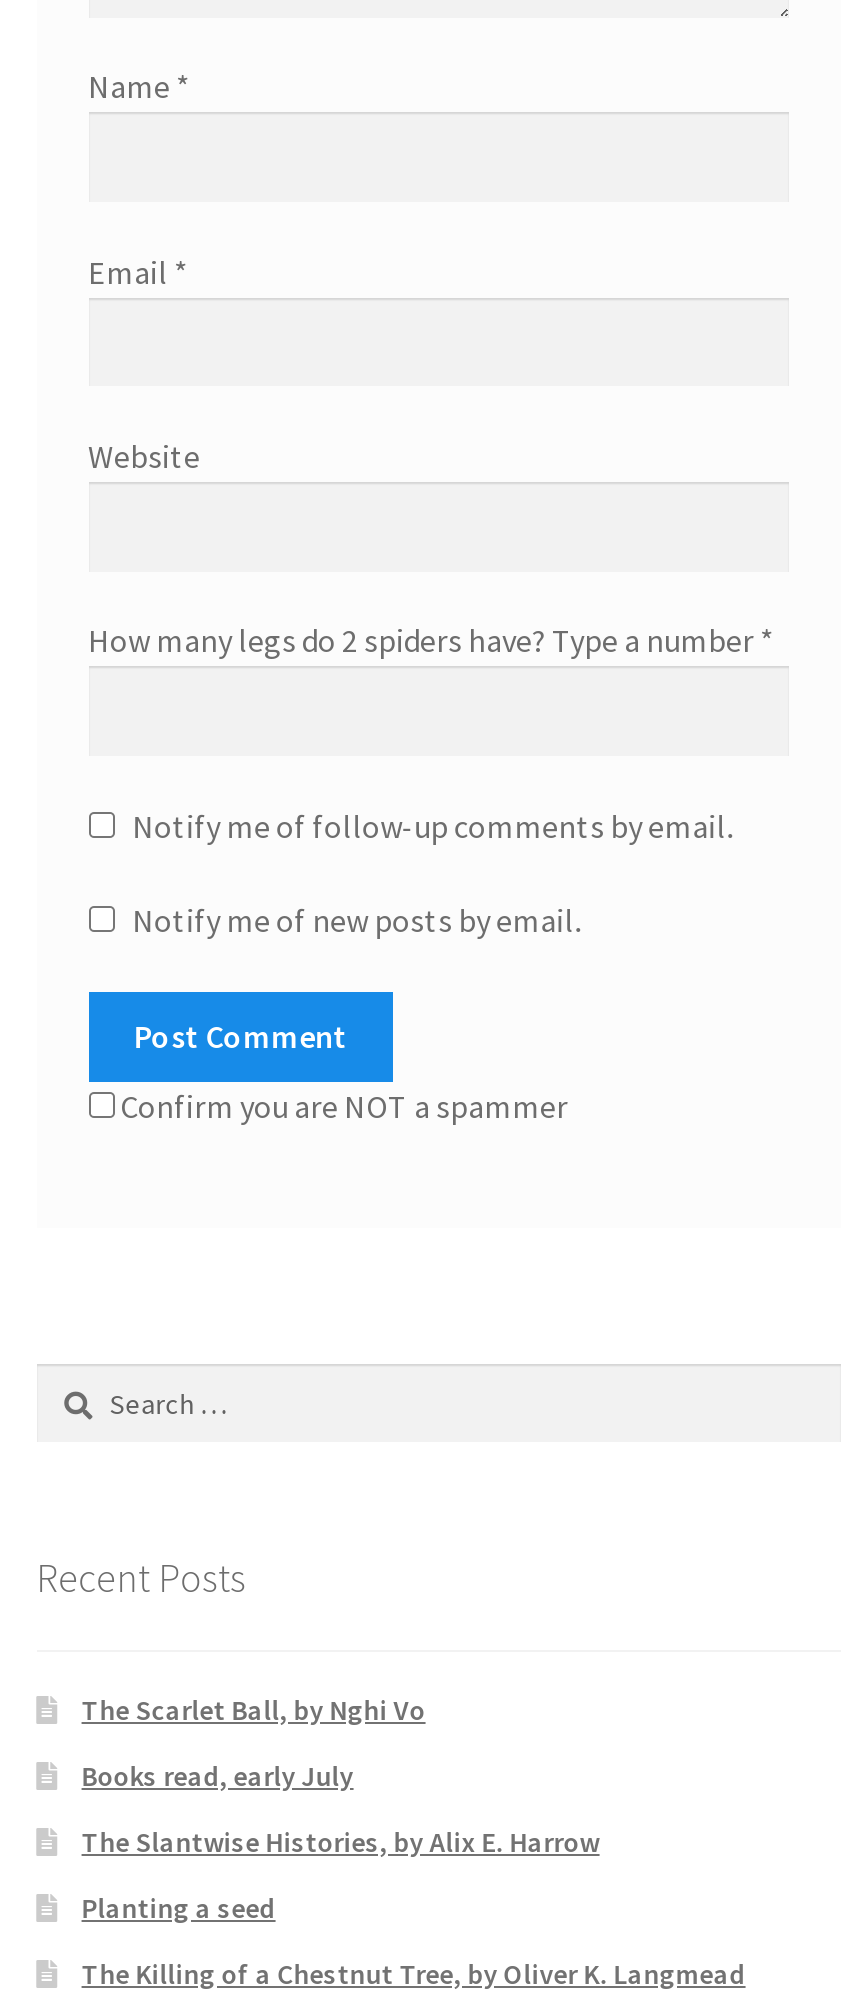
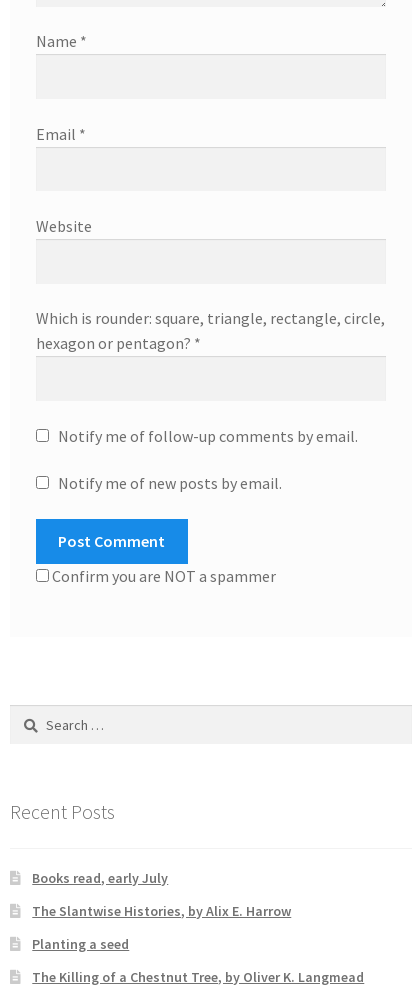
- How many legs do 2 spiders have? Type a number *
+ Which is rounder: square, triangle, rectangle, circle,
+ hexagon or pentagon? *

moved down: Notify me of follow-up comments by email. | Notify me of new posts by email. | Confirm you are NOT a spammer | Recent Posts

- The Scarlet Ball, by Nghi Vo
